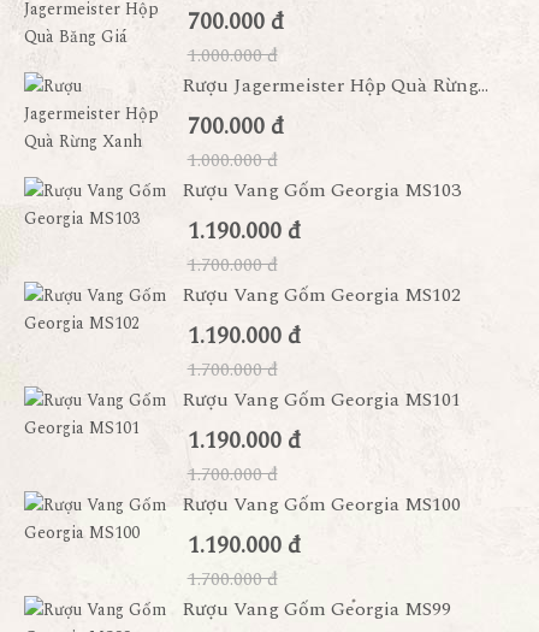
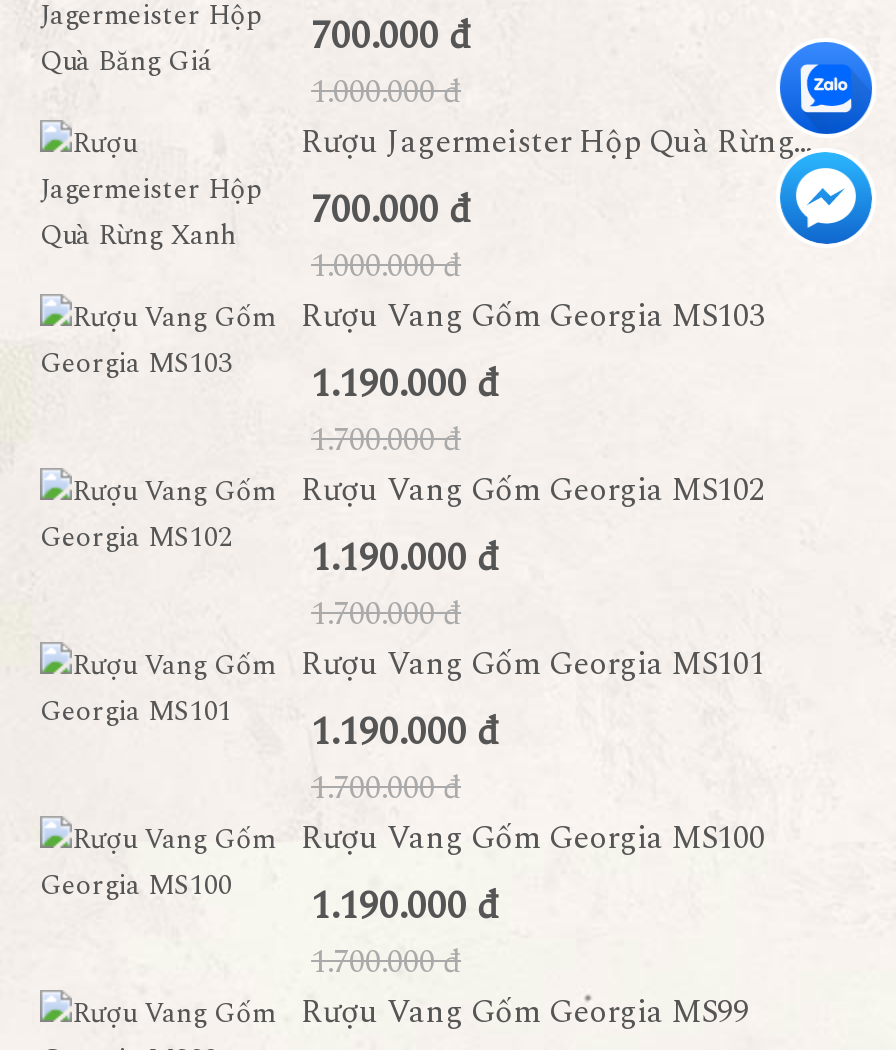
+ [image]

+ [image]
